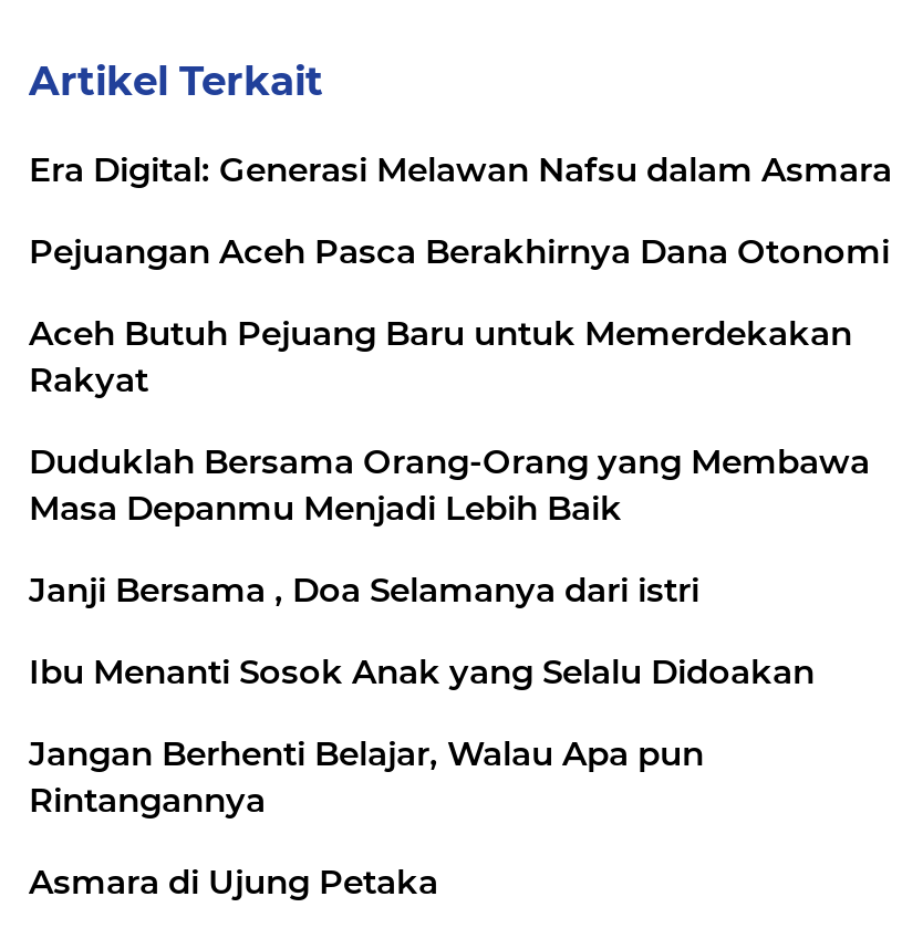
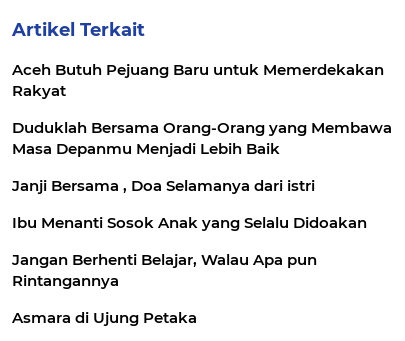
- Era Digital: Generasi Melawan Nafsu dalam Asmara
- Pejuangan Aceh Pasca Berakhirnya Dana Otonomi
